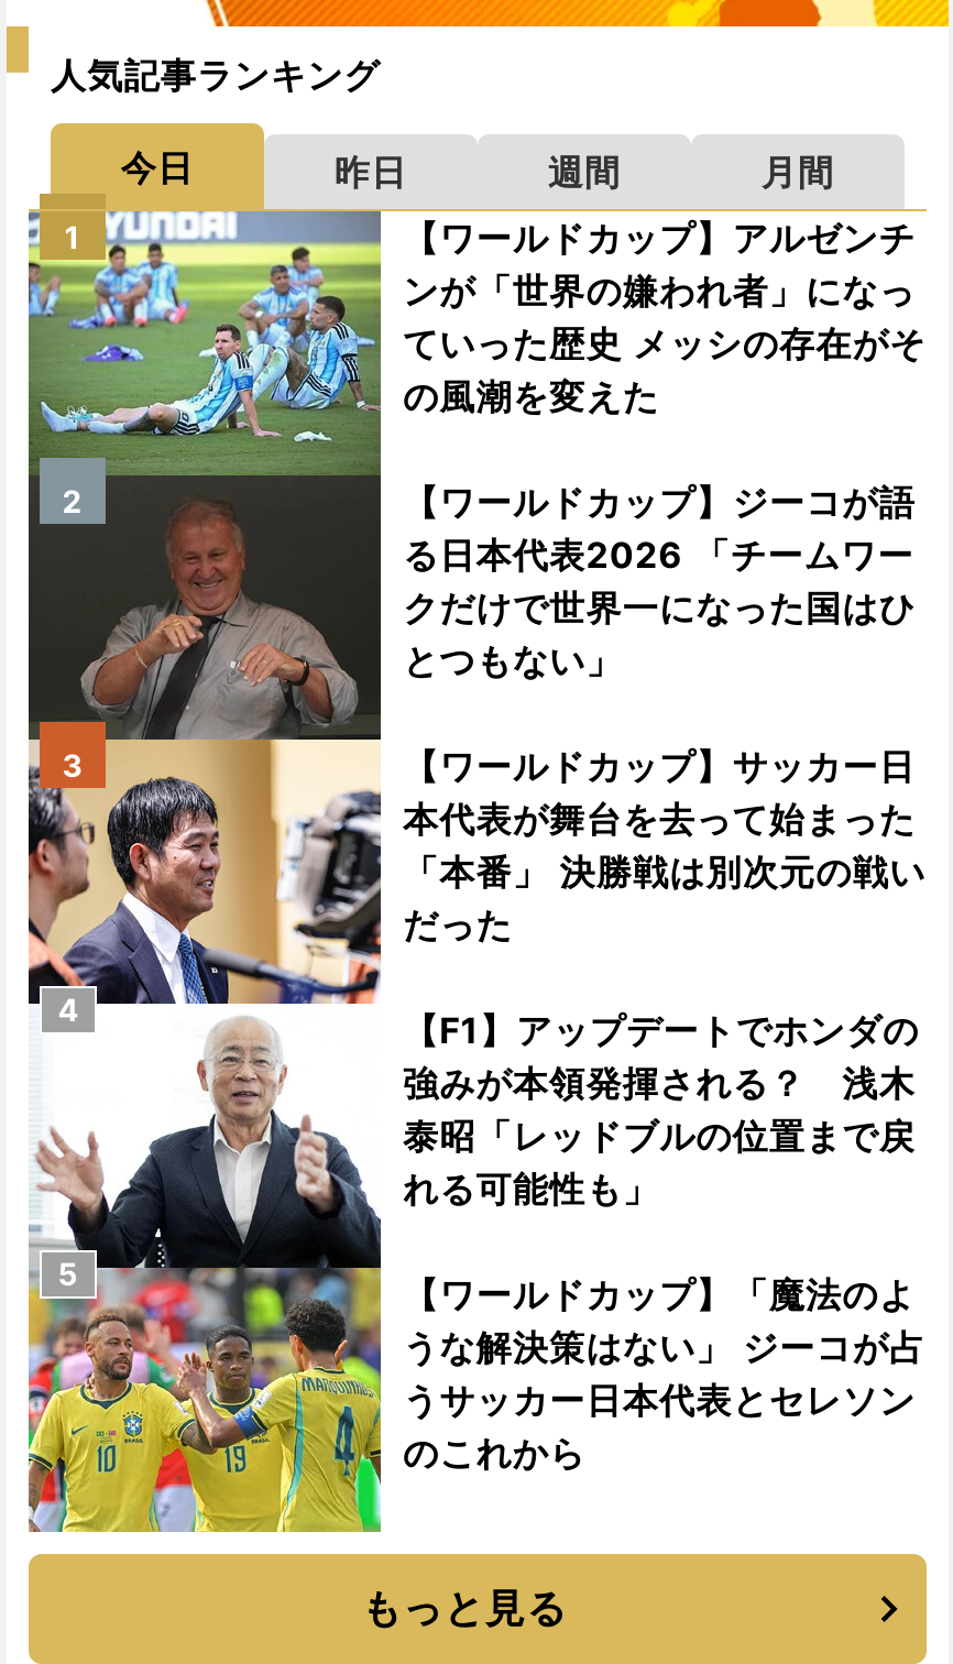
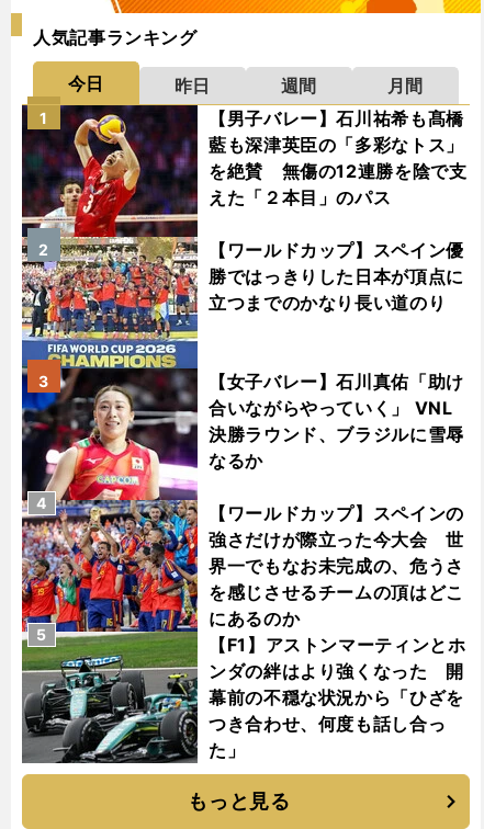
- [image]
- 【ワールドカップ】アルゼンチ
- ンが「世界の嫌われ者」になっ
- ていった歴史 メッシの存在がそ
- の風潮を変えた
+ [image]
+ 【男子バレー】石川祐希も髙橋
+ 藍も深津英臣の「多彩なトス」
+ を絶賛 無傷の12連勝を陰で支
+ えた「２本目」のパス

- 【ワールドカップ】ジーコが語
- る日本代表2026 「チームワー
- クだけで世界一になった国はひ
- とつもない」
+ 【ワールドカップ】スペイン優
+ 勝ではっきりした日本が頂点に
+ 立つまでのかなり長い道のり

- 【ワールドカップ】サッカー日
- 本代表が舞台を去って始まった
- 「本番」 決勝戦は別次元の戦い
- だった
+ 【女子バレー】石川真佑「助け
+ 合いながらやっていく」 VNL
+ 決勝ラウンド、ブラジルに雪辱
+ なるか

- 【F1】アップデートでホンダの
- 強みが本領発揮される？ 浅木
- 泰昭「レッドブルの位置まで戻
- れる可能性も」
+ 【ワールドカップ】スペインの
+ 強さだけが際立った今大会 世
+ 界一でもなお未完成の、危うさ
+ を感じさせるチームの頂はどこ
+ にあるのか

- 【ワールドカップ】「魔法のよ
- うな解決策はない」 ジーコが占
- うサッカー日本代表とセレソン
- のこれから
+ 【F1】アストンマーティンとホ
+ ンダの絆はより強くなった 開
+ 幕前の不穏な状況から「ひざを
+ つき合わせ、何度も話し合っ
+ た」
